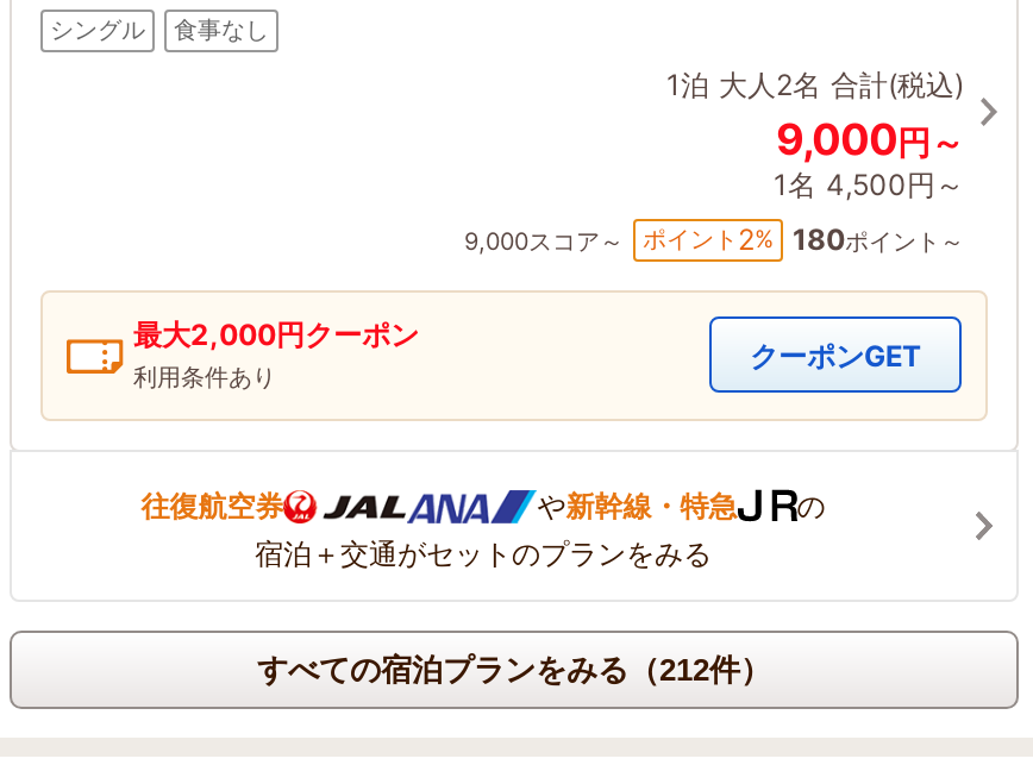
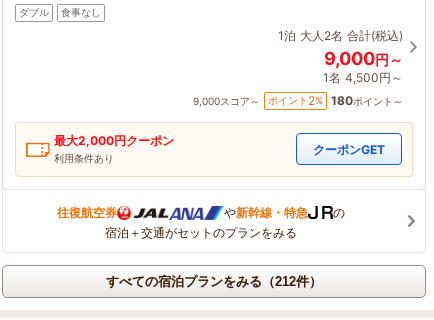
- シングル
+ ダブル
